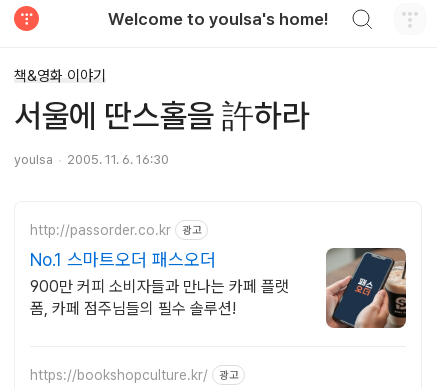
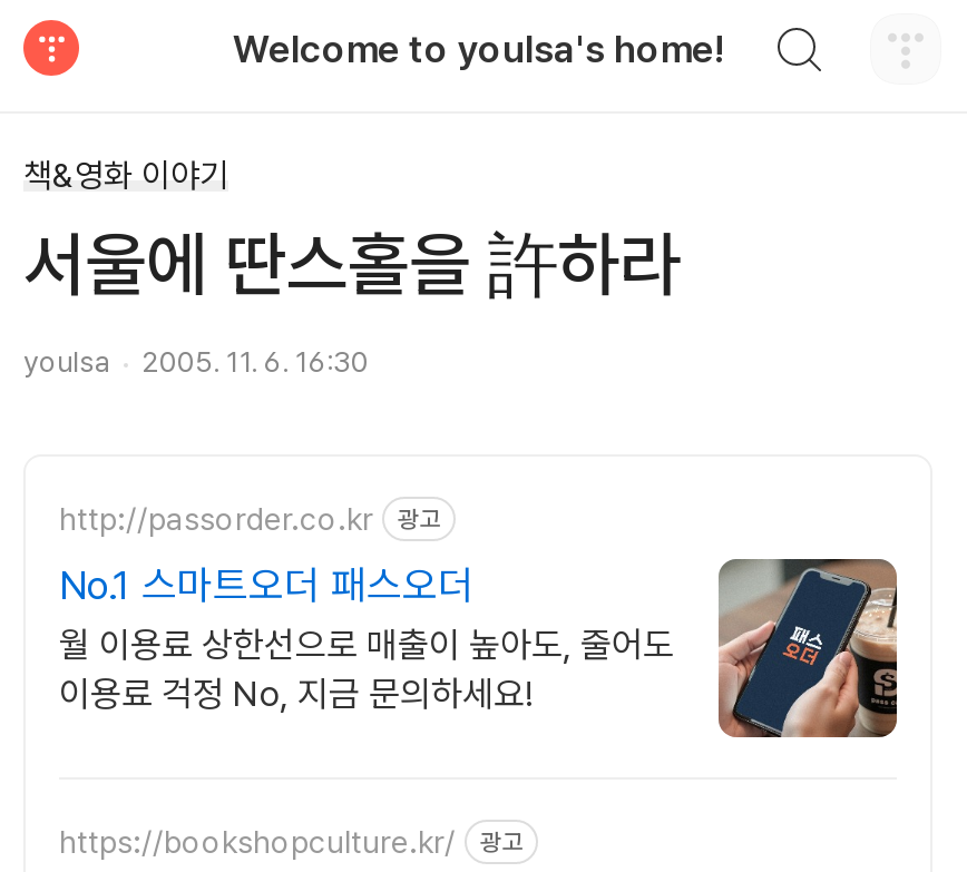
- 900만 커피 소비자들과 만나는 카페 플랫
- 폼, 카페 점주님들의 필수 솔루션!
+ 월 이용료 상한선으로 매출이 높아도, 줄어도
+ 이용료 걱정 No, 지금 문의하세요!
